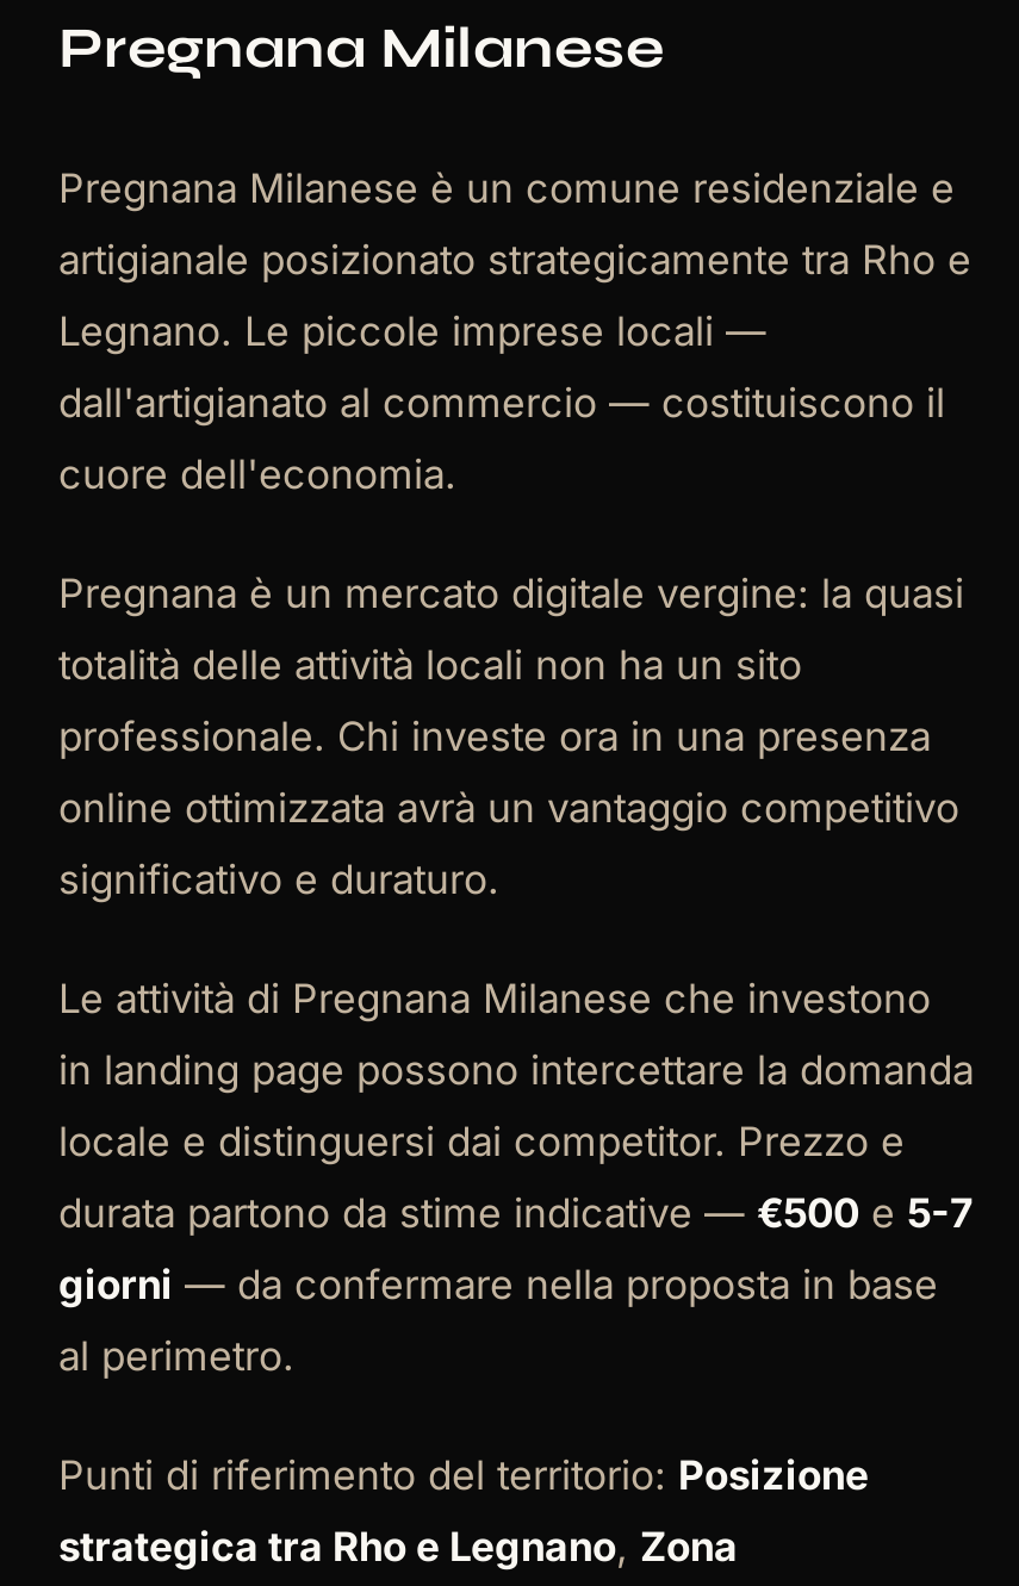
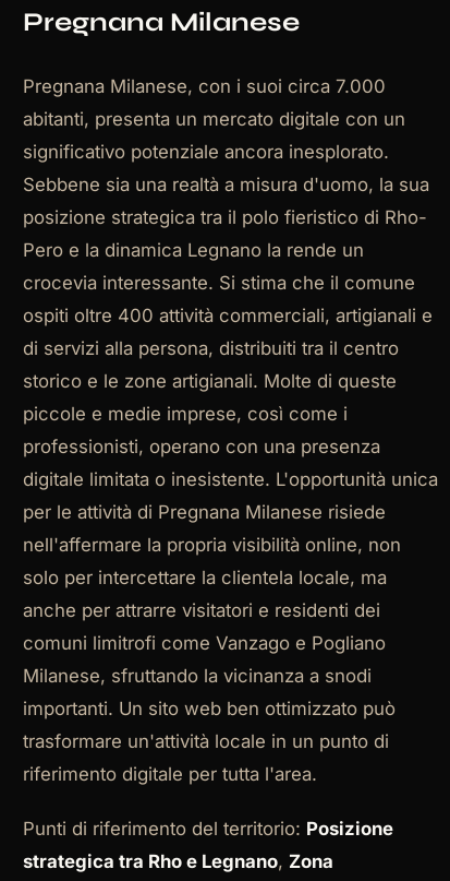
- Pregnana Milanese è un comune residenziale e
- artigianale posizionato strategicamente tra Rho e
- Legnano. Le piccole imprese locali —
- dall'artigianato al commercio — costituiscono il
- cuore dell'economia.
- Pregnana è un mercato digitale vergine: la quasi
- totalità delle attività locali non ha un sito
- professionale. Chi investe ora in una presenza
- online ottimizzata avrà un vantaggio competitivo
- significativo e duraturo.
- Le attività di Pregnana Milanese che investono
- in landing page possono intercettare la domanda
- locale e distinguersi dai competitor. Prezzo e
- durata partono da stime indicative — €500 e 5-7
- giorni — da confermare nella proposta in base
- al perimetro.
+ Pregnana Milanese, con i suoi circa 7.000
+ abitanti, presenta un mercato digitale con un
+ significativo potenziale ancora inesplorato.
+ Sebbene sia una realtà a misura d'uomo, la sua
+ posizione strategica tra il polo fieristico di Rho-
+ Pero e la dinamica Legnano la rende un
+ crocevia interessante. Si stima che il comune
+ ospiti oltre 400 attività commerciali, artigianali e
+ di servizi alla persona, distribuiti tra il centro
+ storico e le zone artigianali. Molte di queste
+ piccole e medie imprese, così come i
+ professionisti, operano con una presenza
+ digitale limitata o inesistente. L'opportunità unica
+ per le attività di Pregnana Milanese risiede
+ nell'affermare la propria visibilità online, non
+ solo per intercettare la clientela locale, ma
+ anche per attrarre visitatori e residenti dei
+ comuni limitrofi come Vanzago e Pogliano
+ Milanese, sfruttando la vicinanza a snodi
+ importanti. Un sito web ben ottimizzato può
+ trasformare un'attività locale in un punto di
+ riferimento digitale per tutta l'area.
